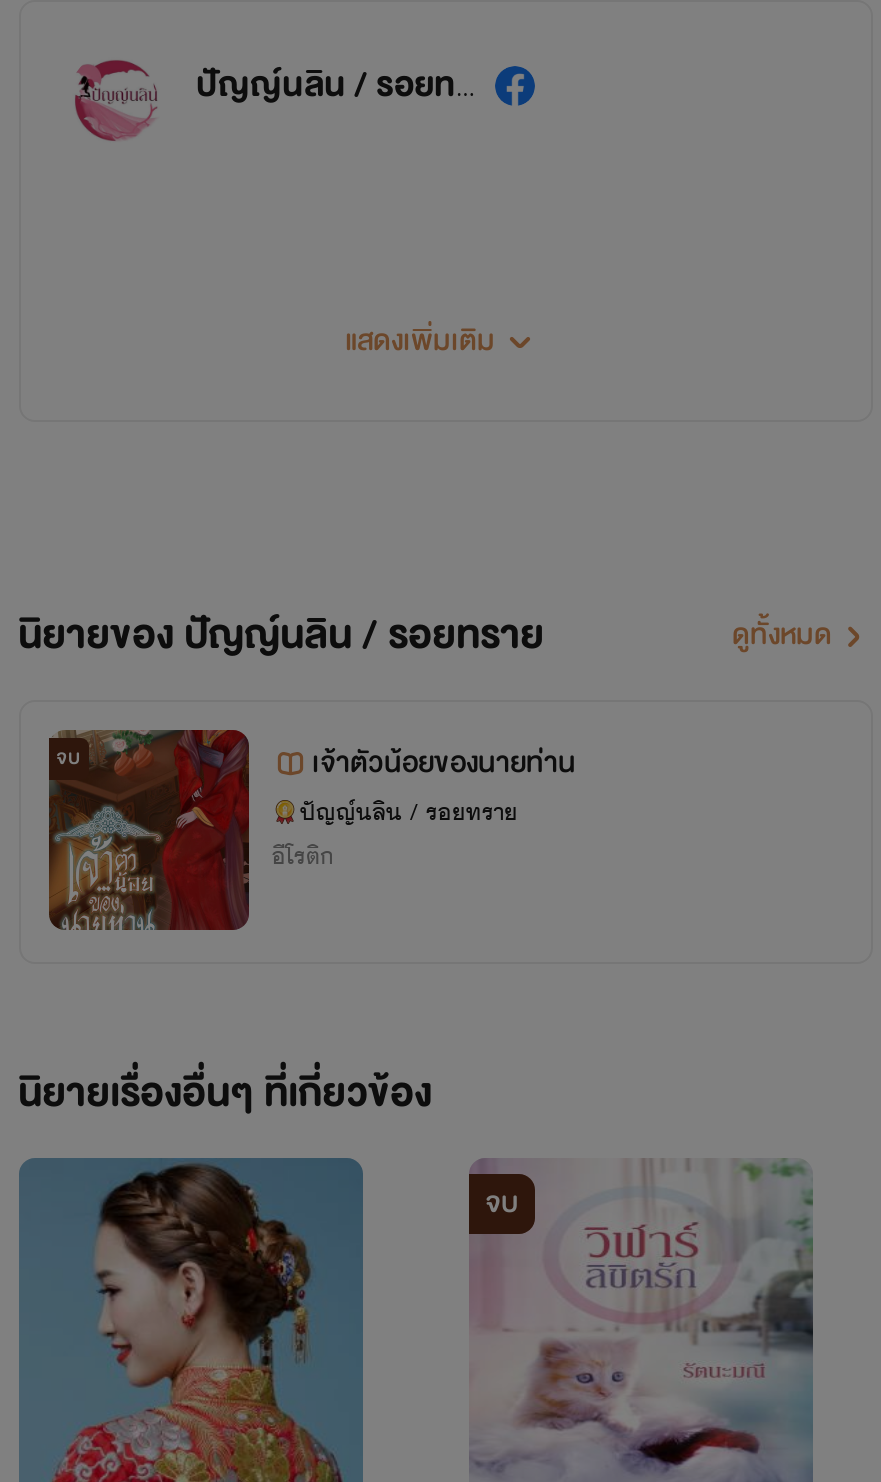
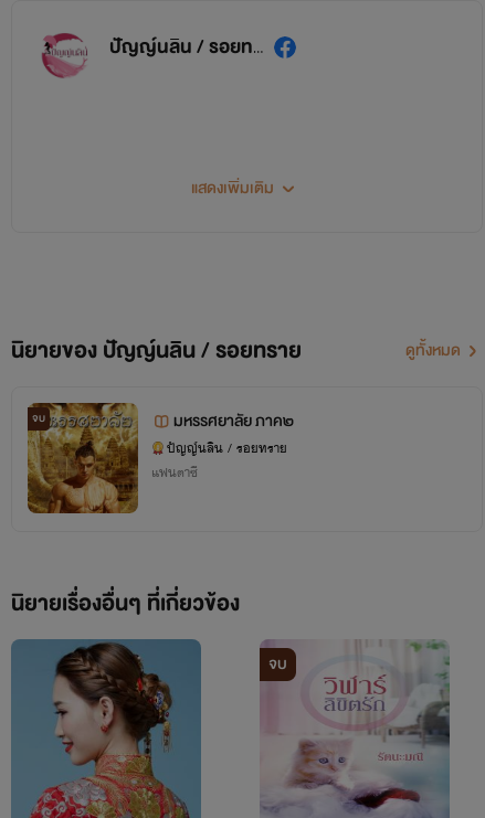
- [image]
- อีโรติก
+ [image]
+ แฟนตาซี

- เจ้าตัวน้อยของนายท่าน
+ มหรรศยาลัย ภาค๒
